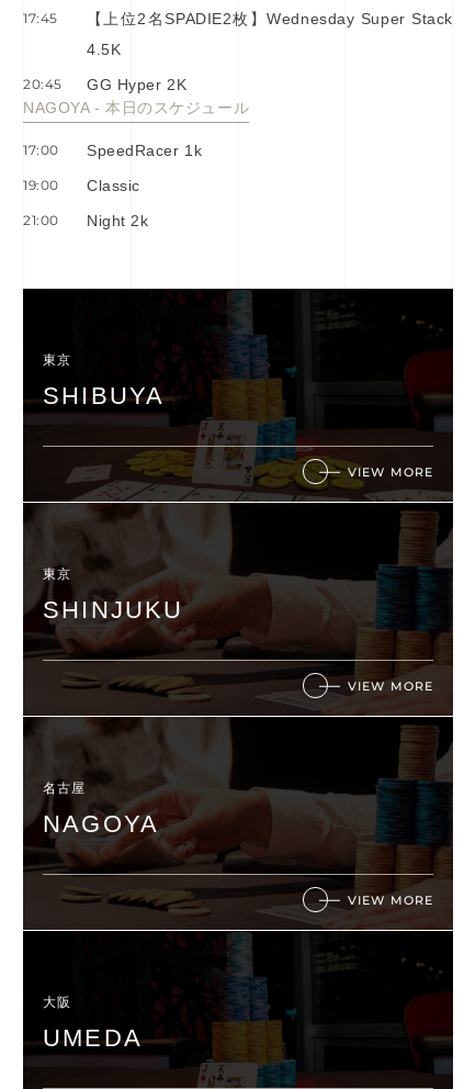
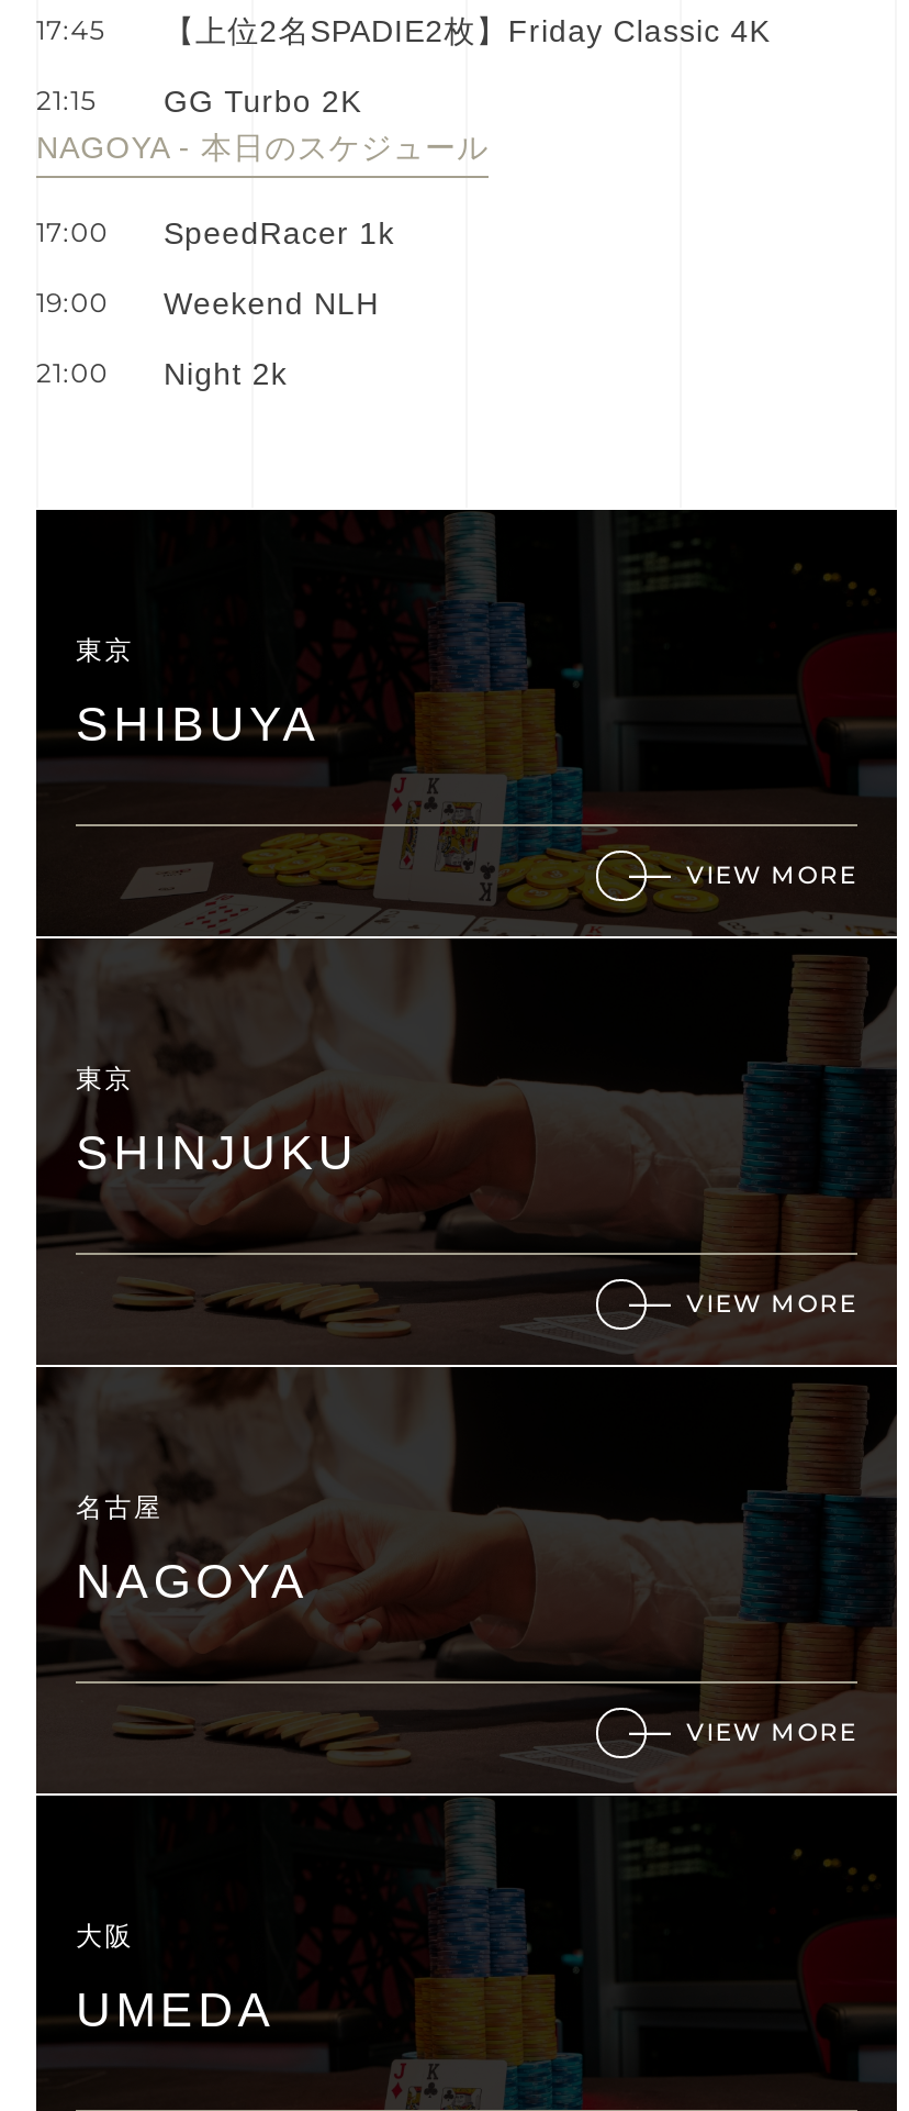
- 【上位2名SPADIE2枚】Wednesday Super Stack
- 4.5K
- 20:45
- GG Hyper 2K
+ 【上位2名SPADIE2枚】Friday Classic 4K
+ 21:15
+ GG Turbo 2K

- Classic
+ Weekend NLH
